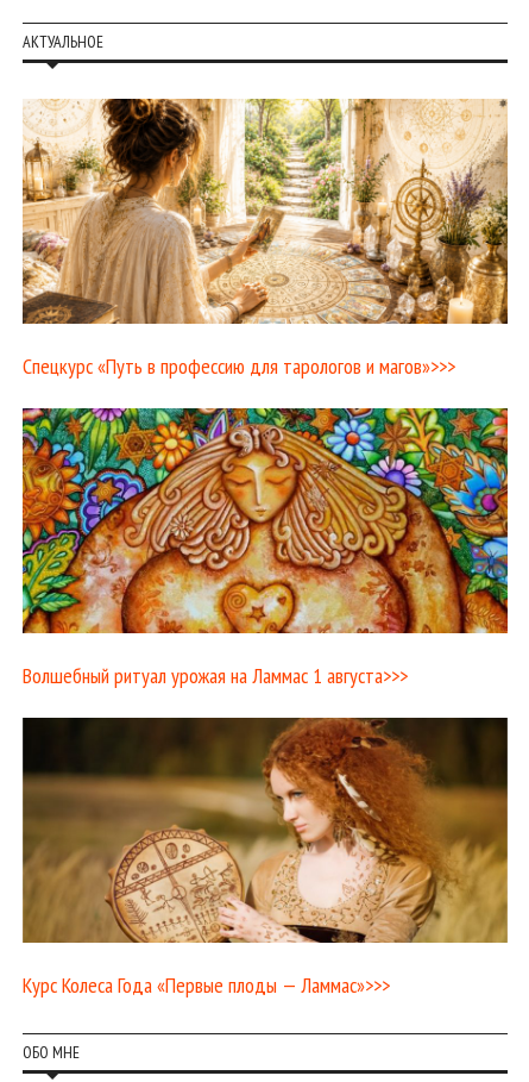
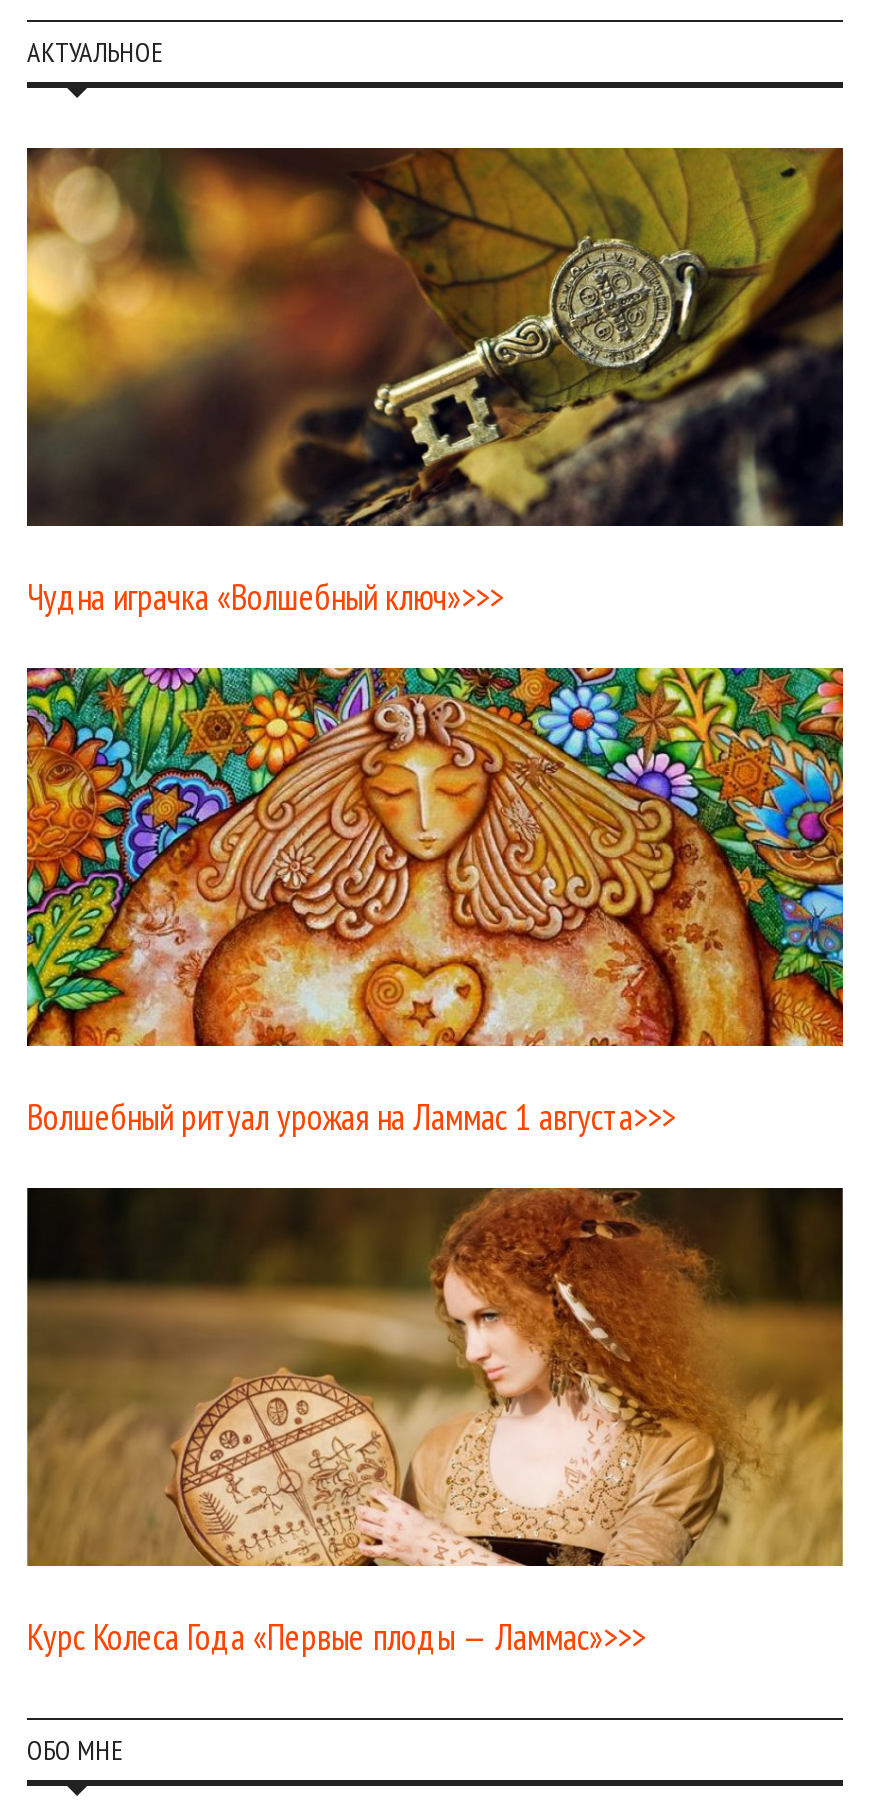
- [image]
- Спецкурс «Путь в профессию для тарологов и магов»>>>
+ [image]
+ Чудна играчка «Волшебный ключ»>>>
